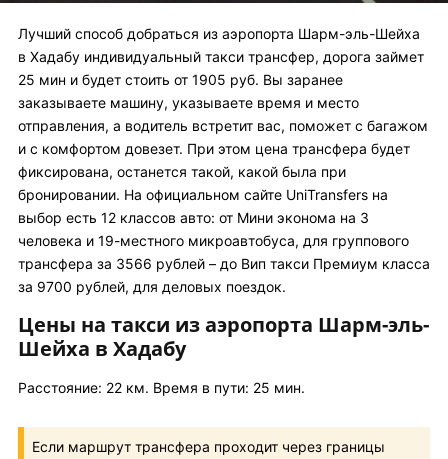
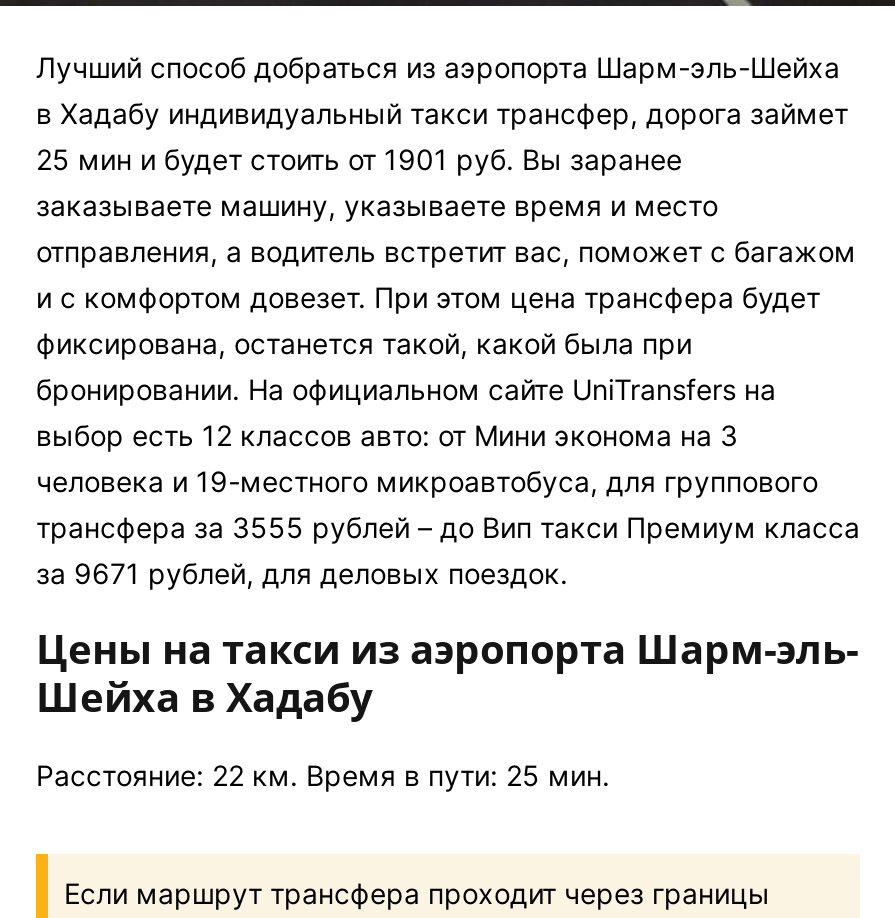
- 25 мин и будет стоить от 1905 руб. Вы заранее
+ 25 мин и будет стоить от 1901 руб. Вы заранее

- трансфера за 3566 рублей – до Вип такси Премиум класса
+ трансфера за 3555 рублей – до Вип такси Премиум класса

- за 9700 рублей, для деловых поездок.
+ за 9671 рублей, для деловых поездок.
